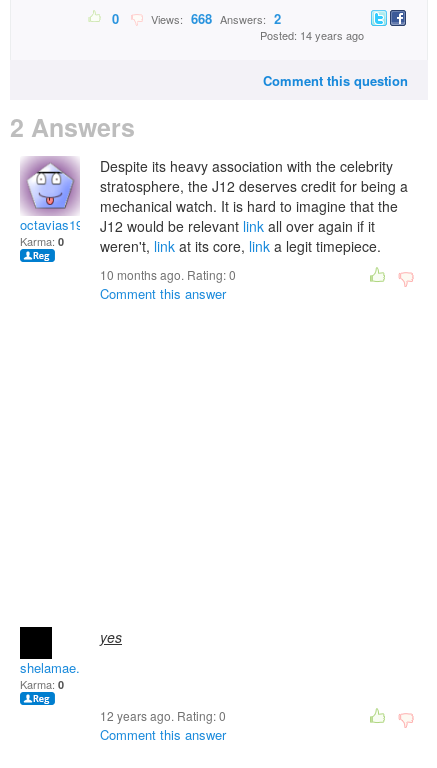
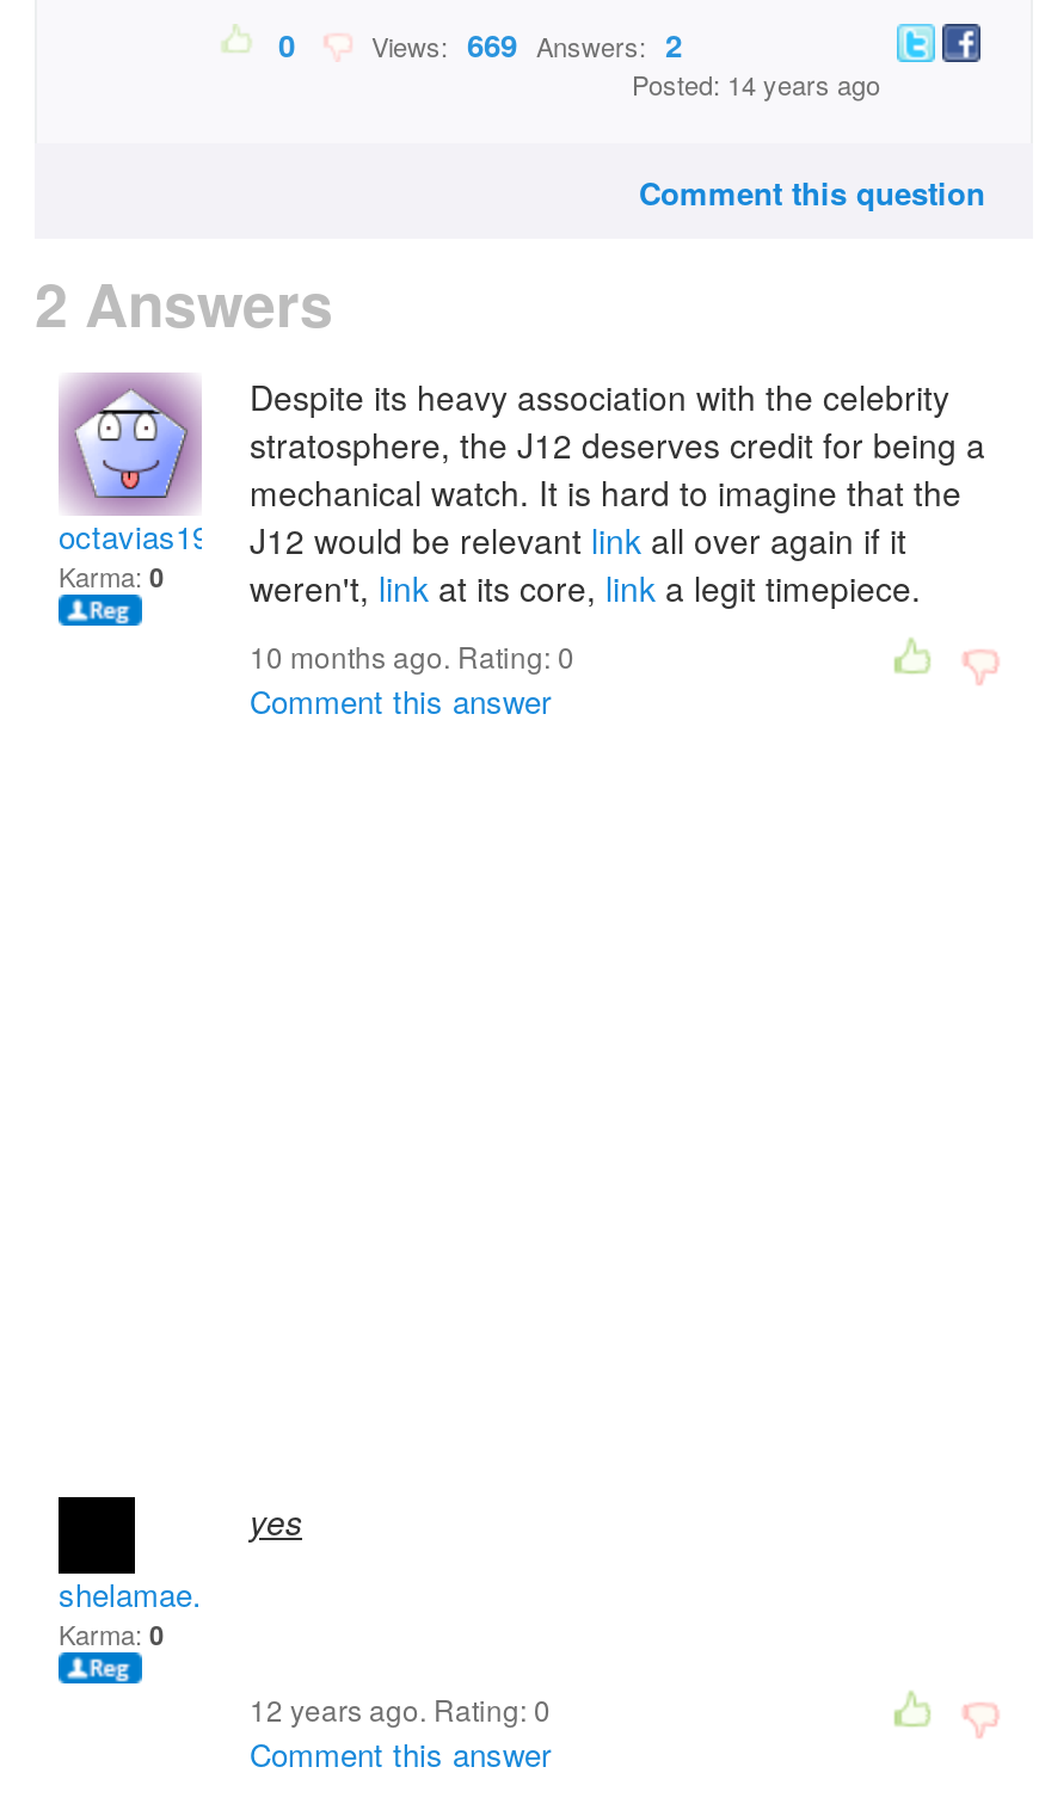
- Views: 668 Answers: 2
+ Views: 669 Answers: 2
